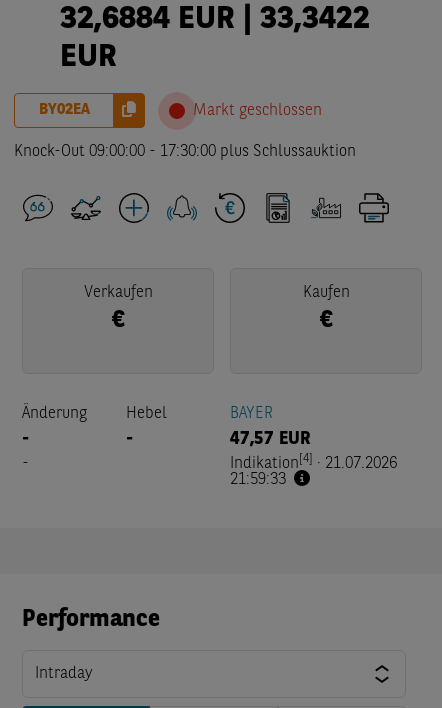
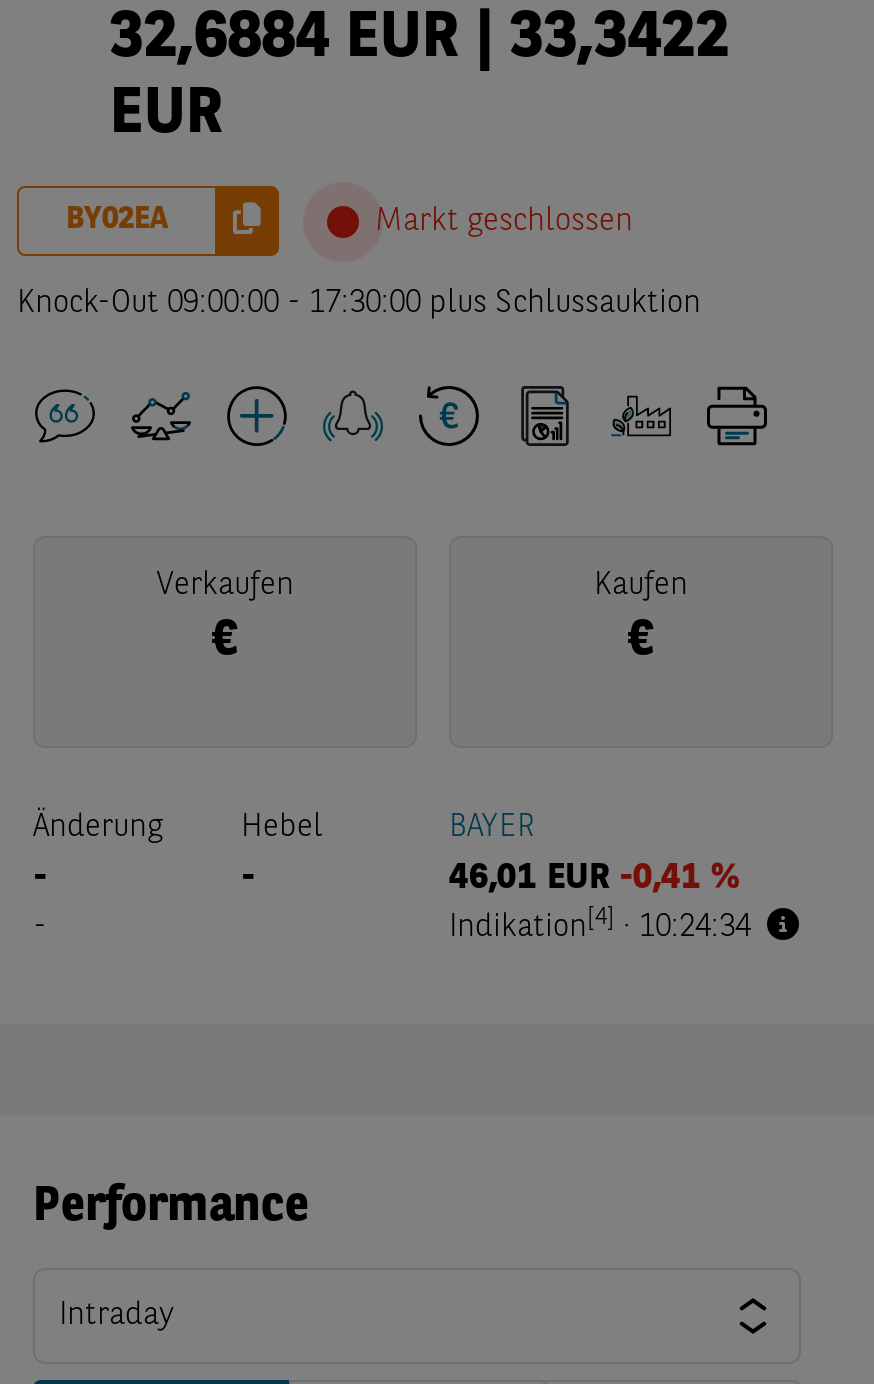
- 47,57 EUR
- Indikation[4] · 21.07.2026
- 21:59:33
+ 46,01 EUR -0,41 %
+ Indikation[4] · 10:24:34
